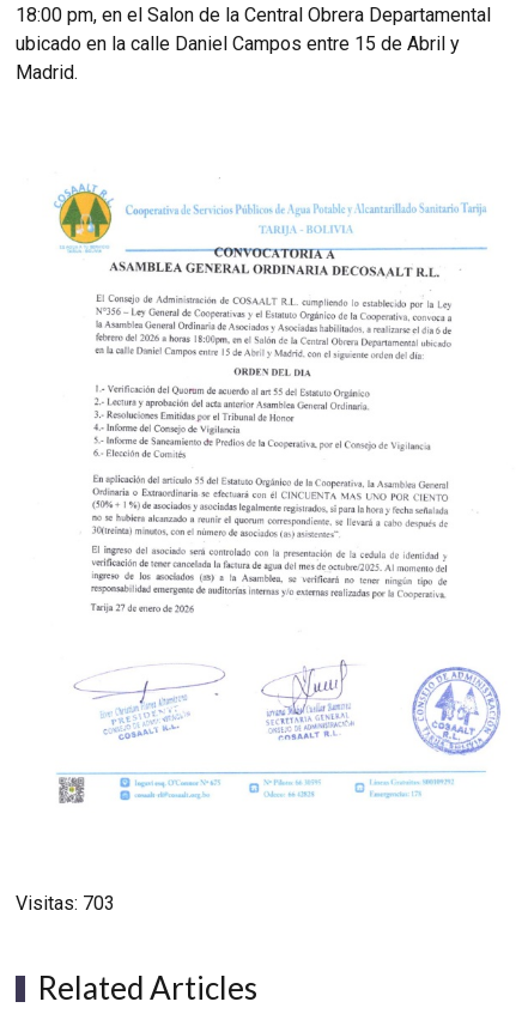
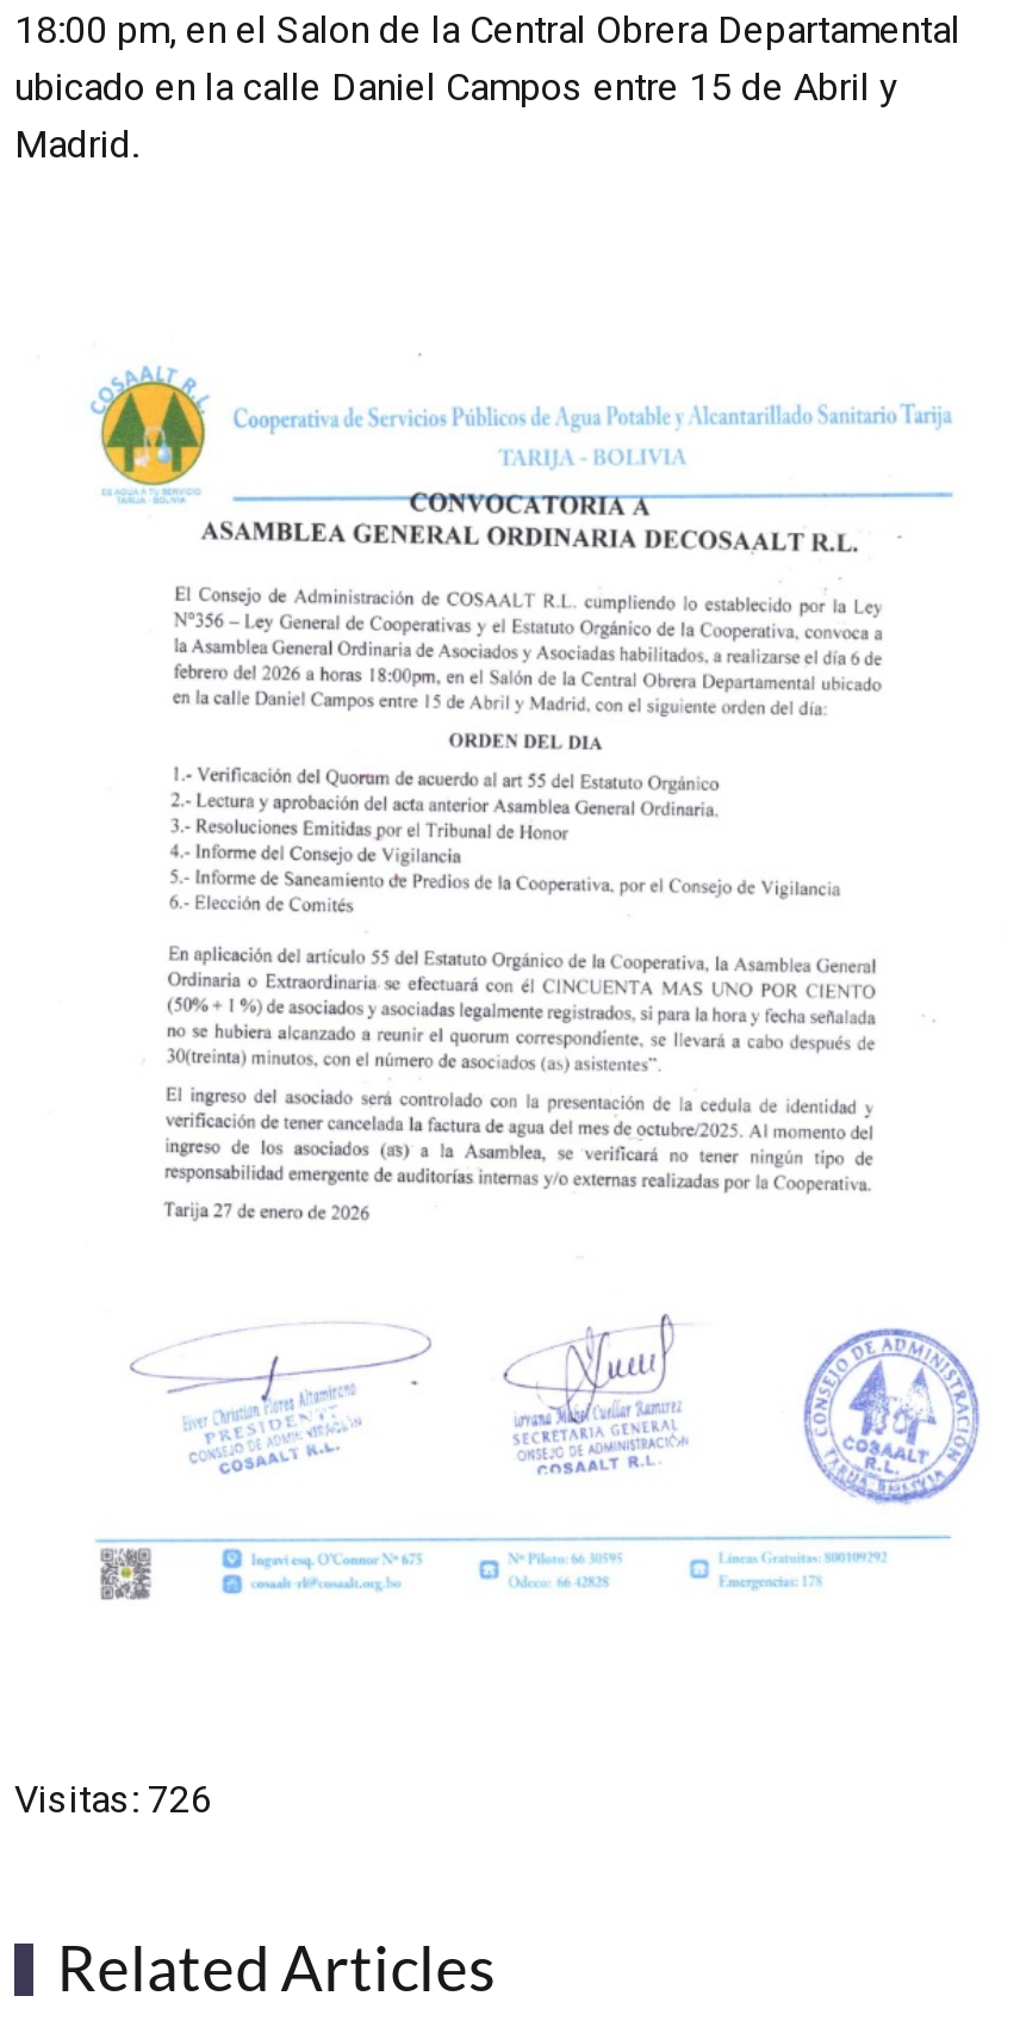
- Visitas: 703
+ Visitas: 726
